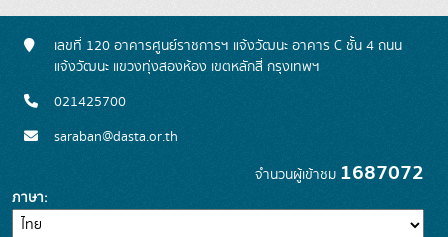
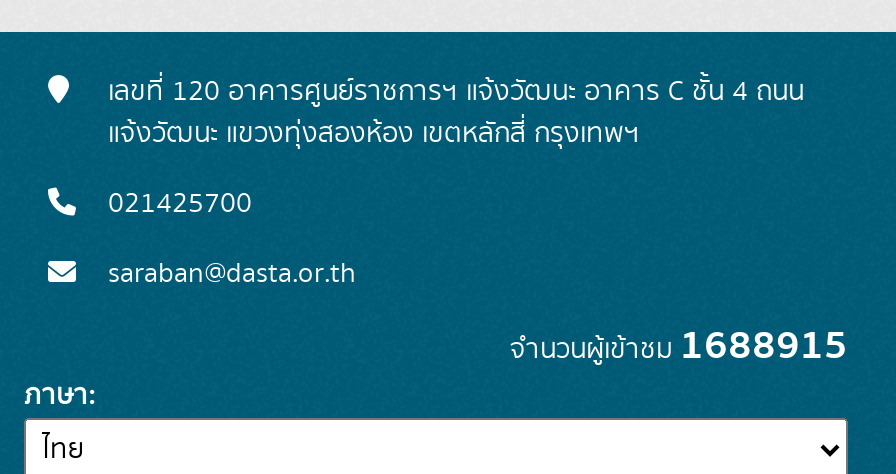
- จำนวนผู้เข้าชม1687072
+ จำนวนผู้เข้าชม1688915
